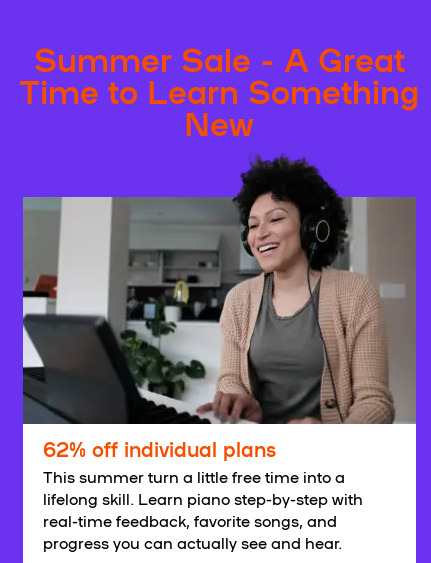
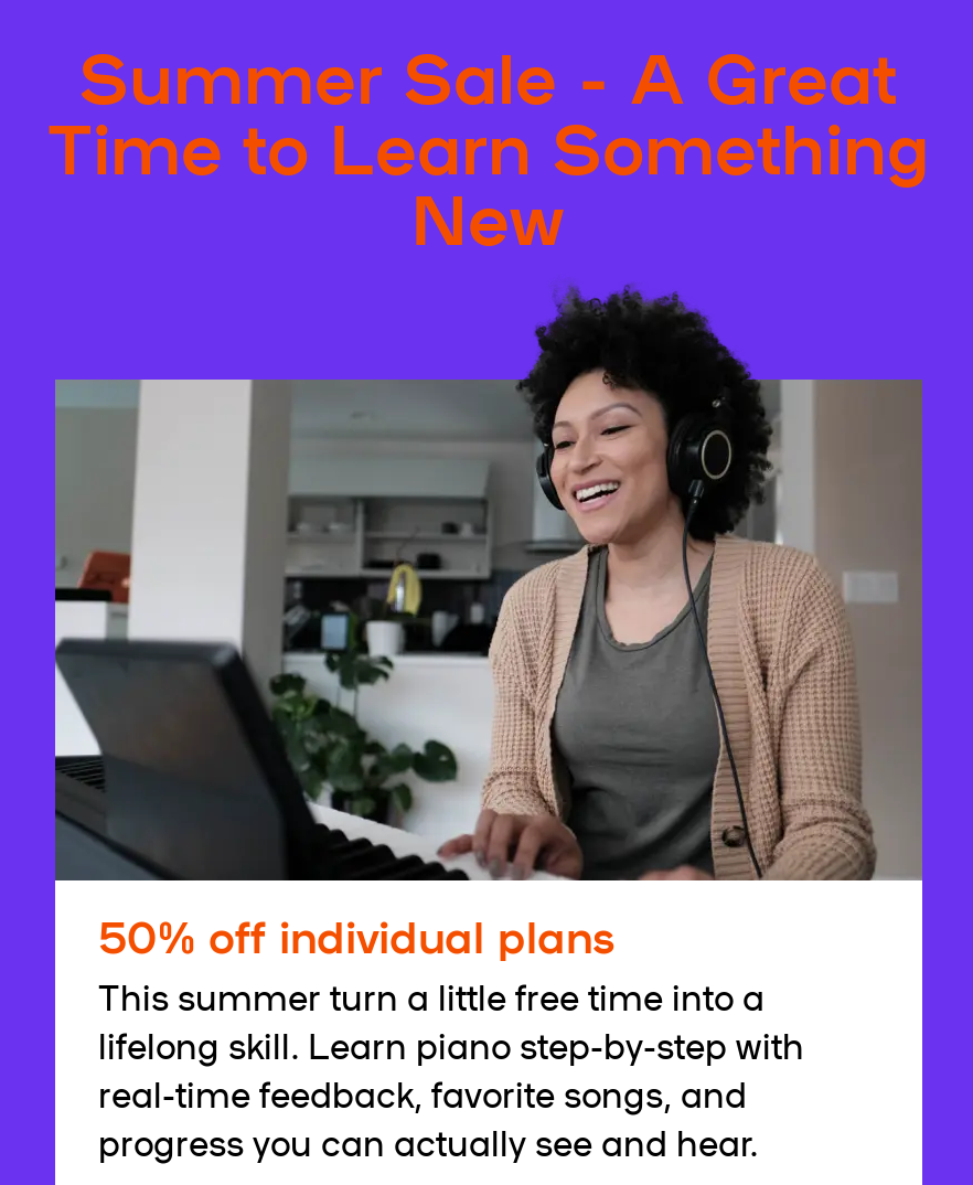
- 62% off individual plans
+ 50% off individual plans
